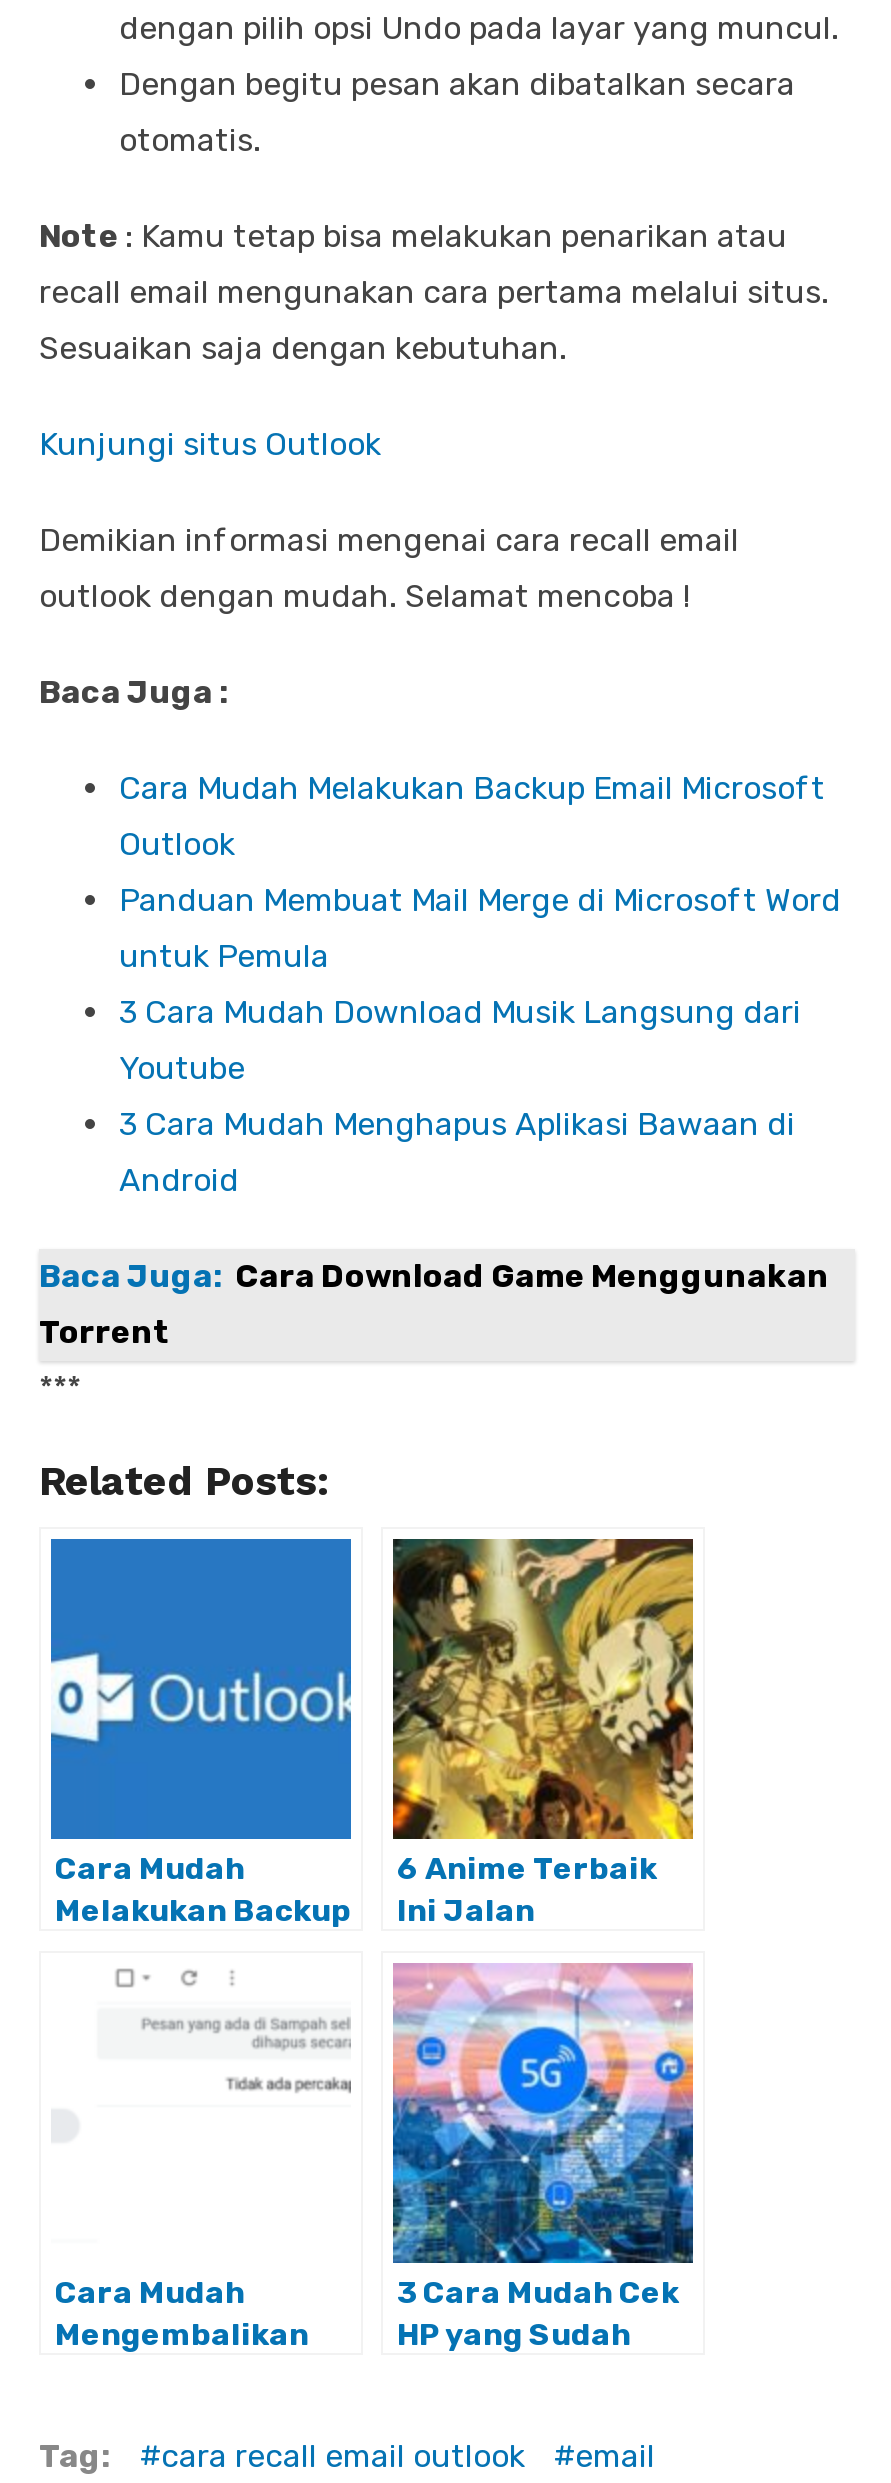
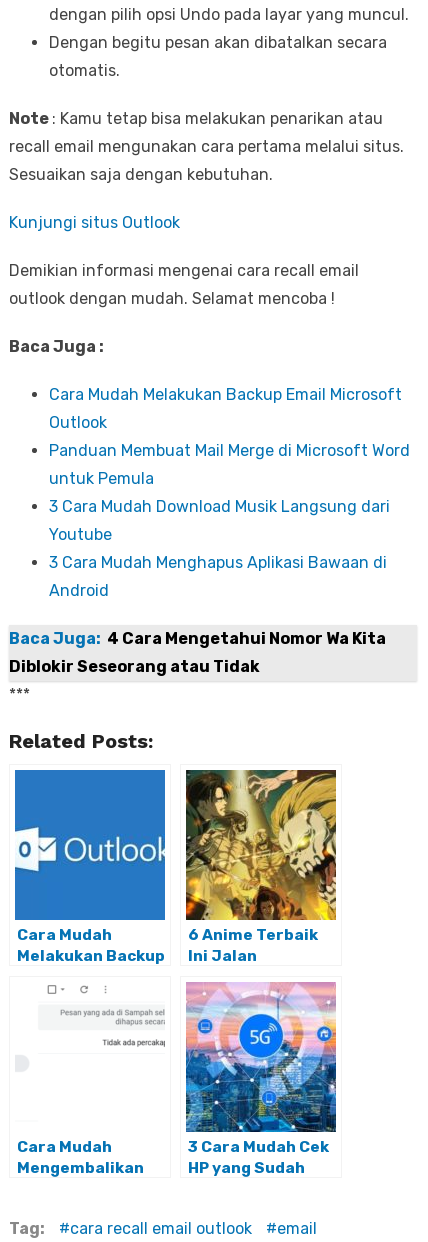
- Baca Juga: Cara Download Game Menggunakan
+ Baca Juga: 4 Cara Mengetahui Nomor Wa Kita

- Torrent
+ Diblokir Seseorang atau Tidak
